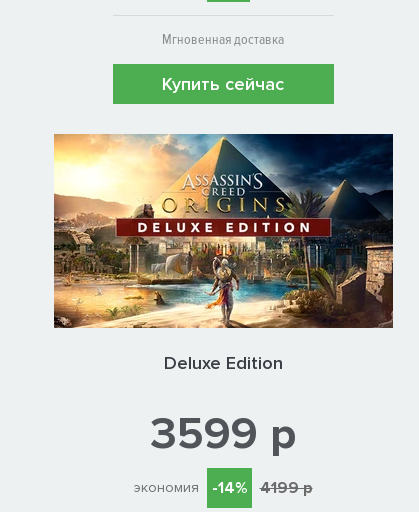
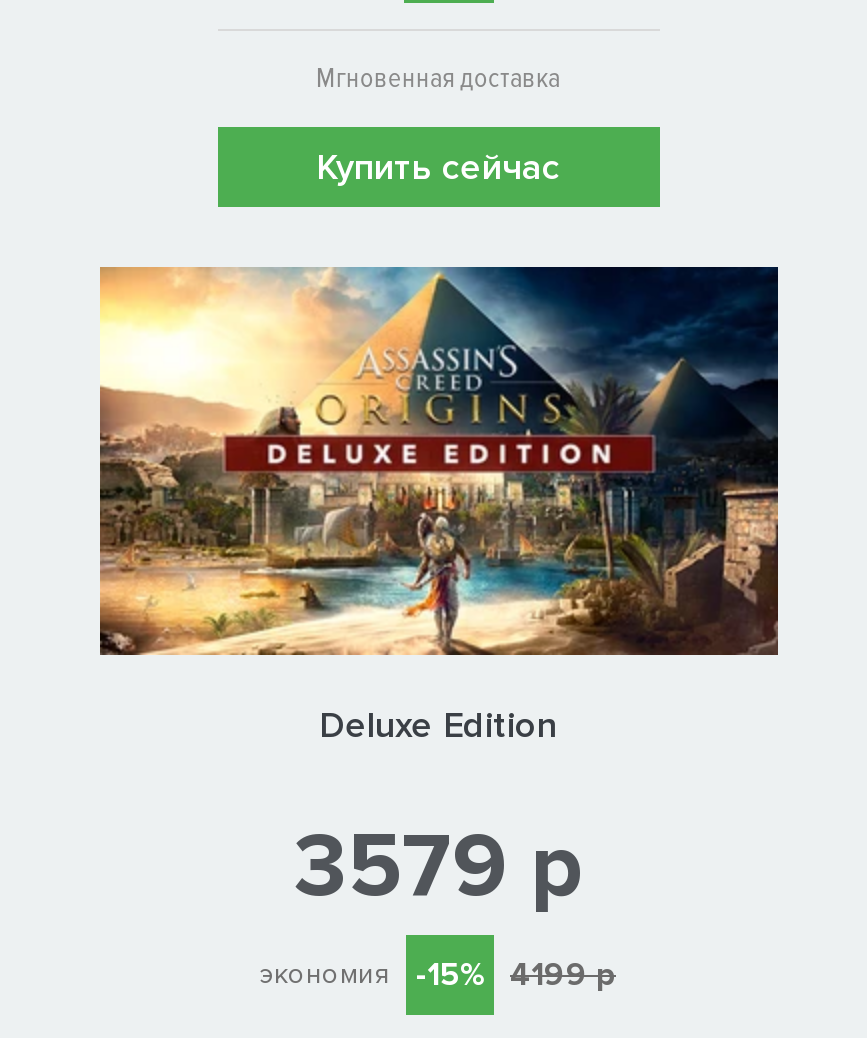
- 3599 р
+ 3579 р

- -14%
+ -15%
